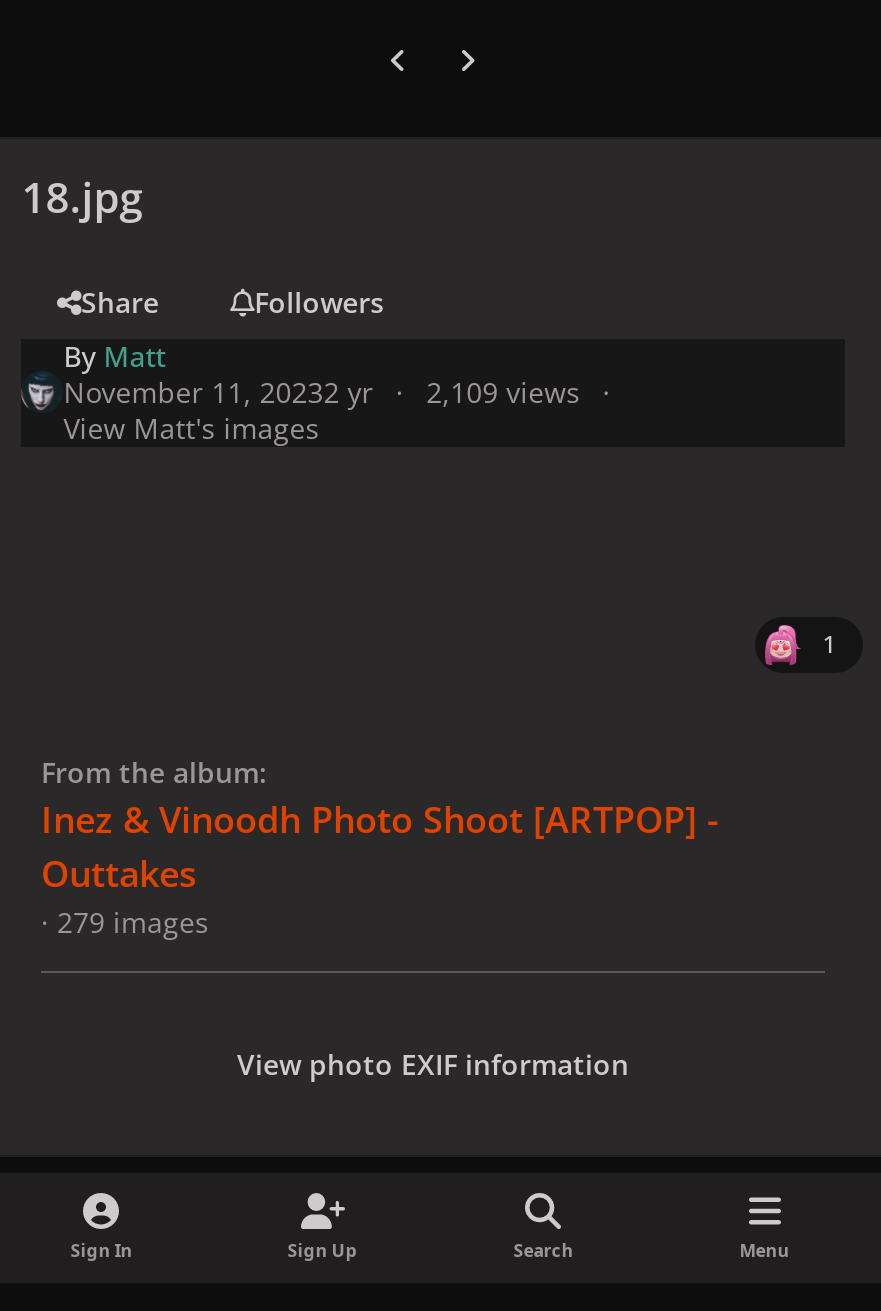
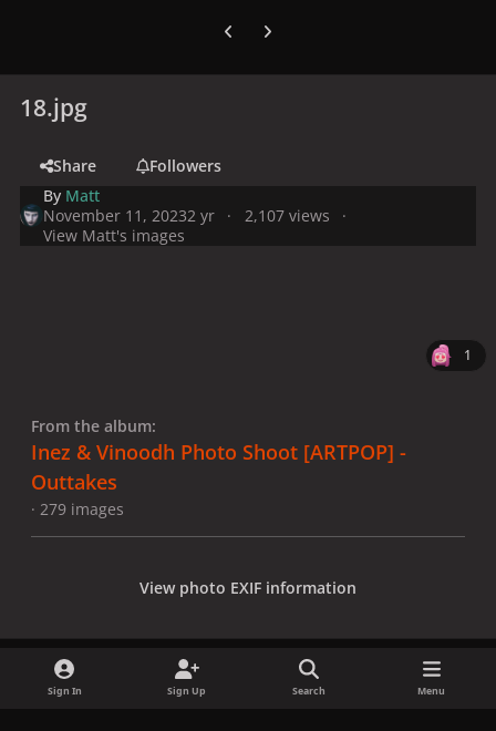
- November 11, 20232 yr 2,109 views
+ November 11, 20232 yr 2,107 views
